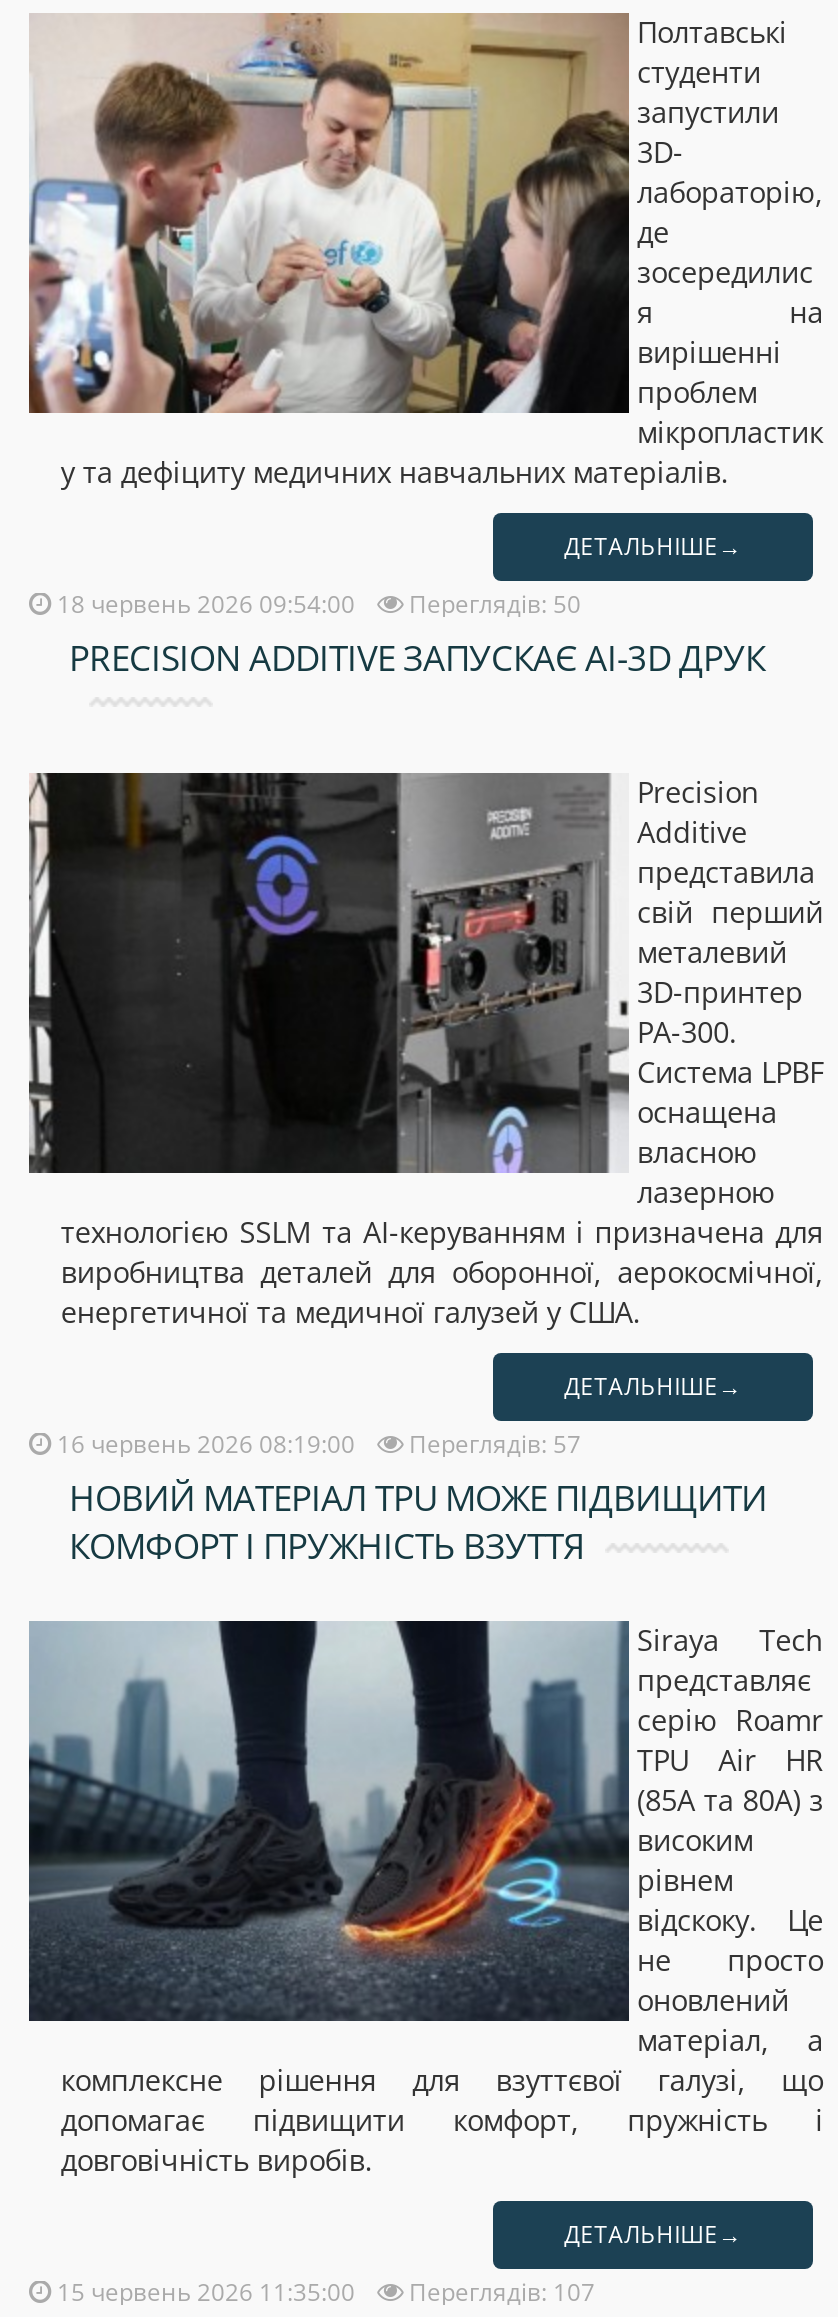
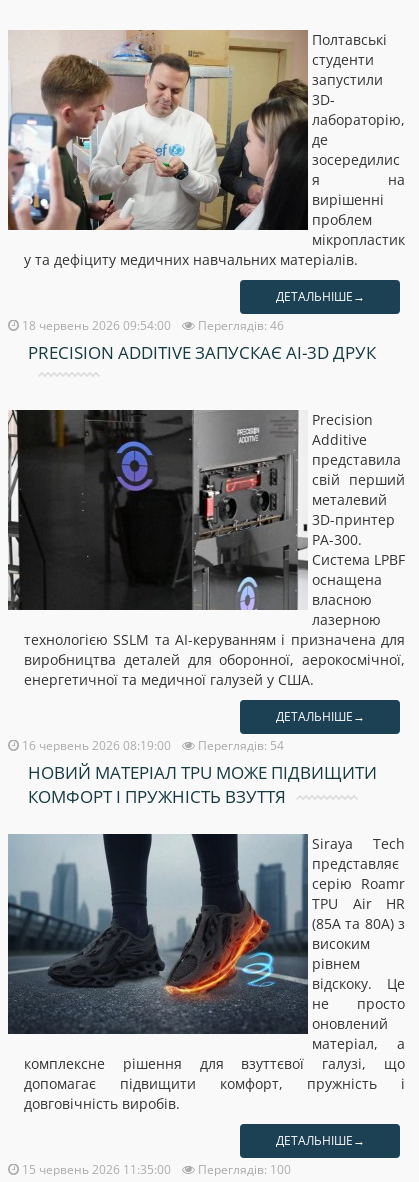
- 18 червень 2026 09:54:00 Переглядів: 50
+ 18 червень 2026 09:54:00 Переглядів: 46

- 16 червень 2026 08:19:00 Переглядів: 57
+ 16 червень 2026 08:19:00 Переглядів: 54

- 15 червень 2026 11:35:00 Переглядів: 107
+ 15 червень 2026 11:35:00 Переглядів: 100
